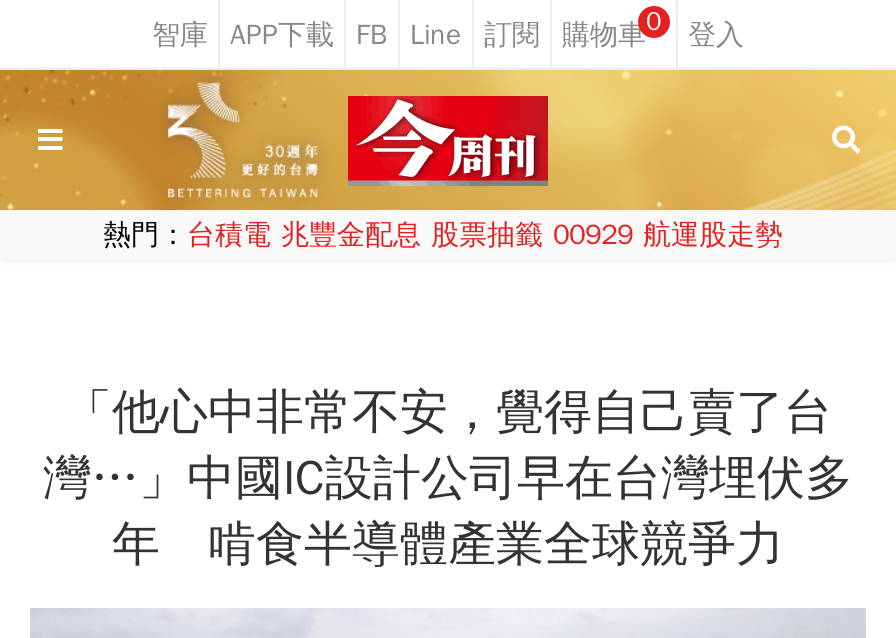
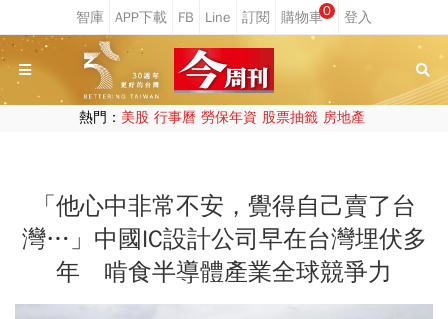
- 熱門：台積電 兆豐金配息 股票抽籤 00929 航運股走勢
+ 熱門：美股 行事曆 勞保年資 股票抽籤 房地產
